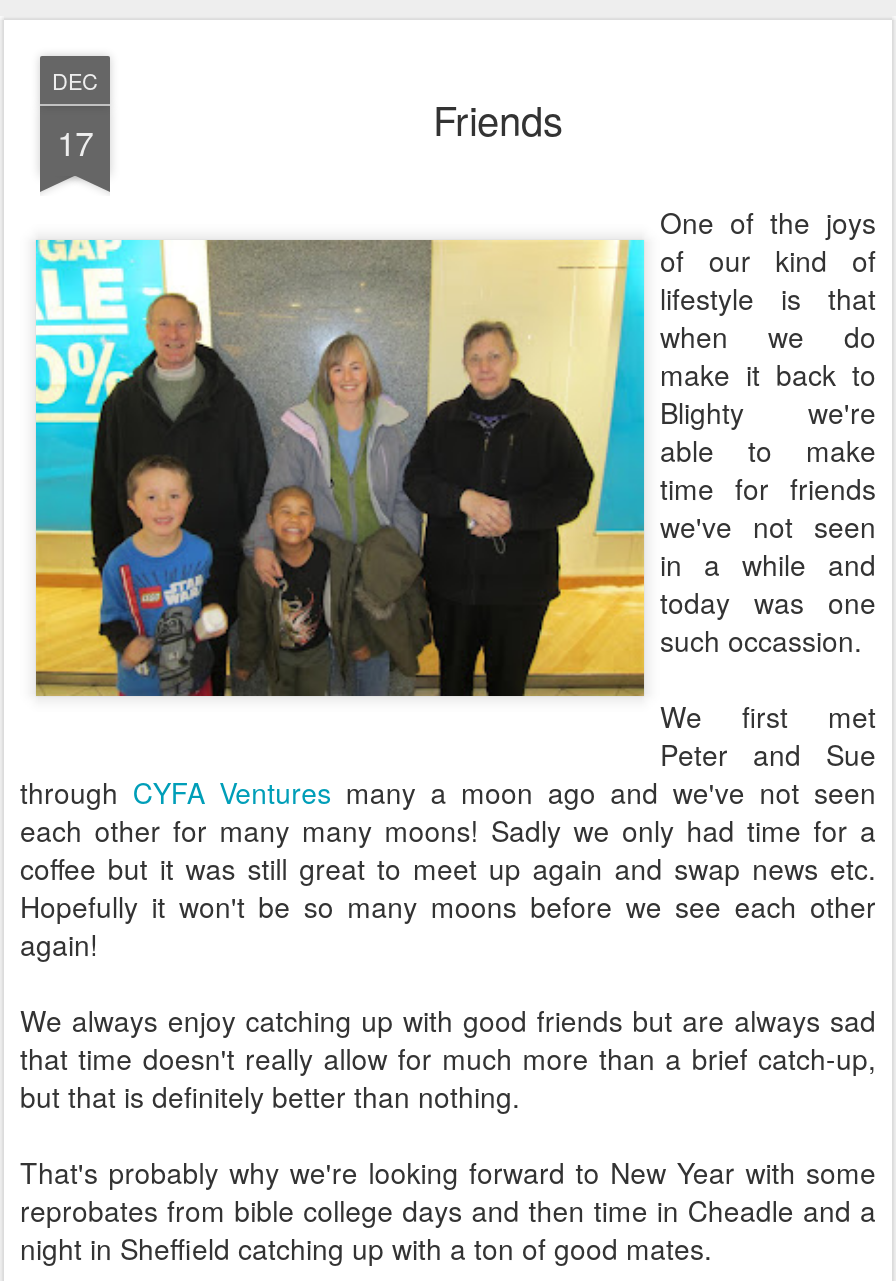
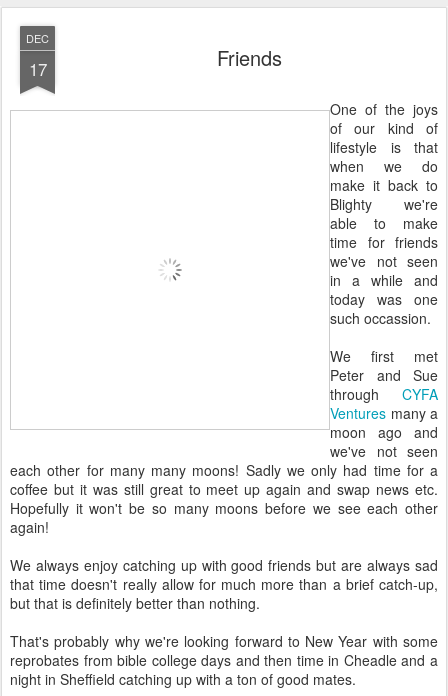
- [image]
